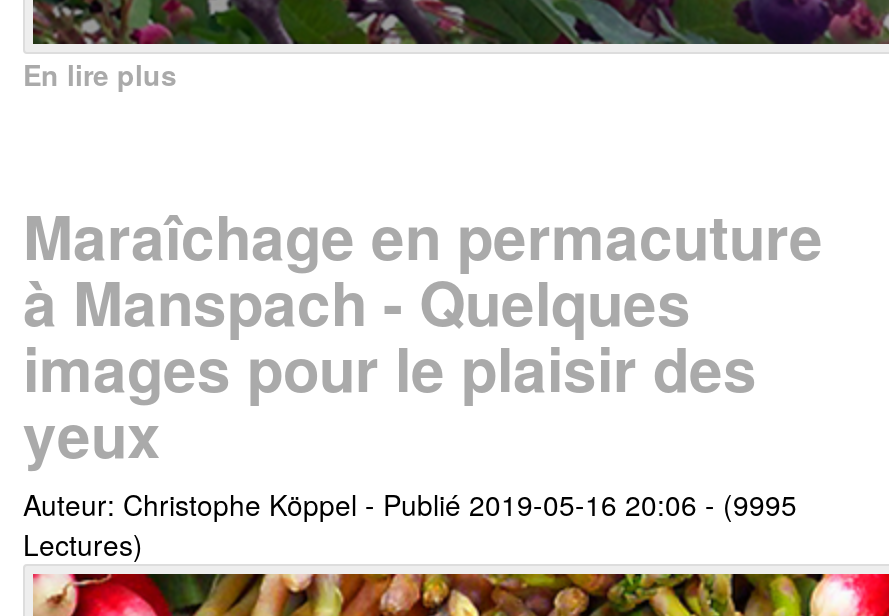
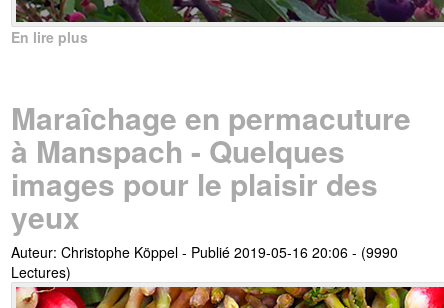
- Auteur: Christophe Köppel - Publié 2019-05-16 20:06 - (9995
+ Auteur: Christophe Köppel - Publié 2019-05-16 20:06 - (9990
